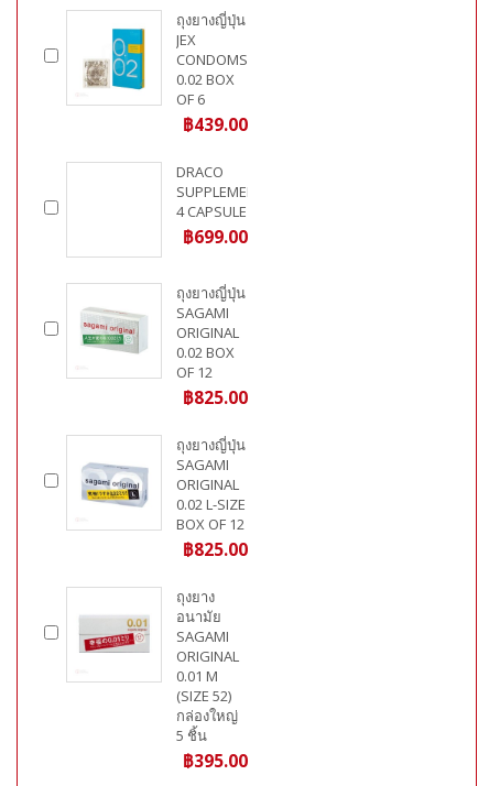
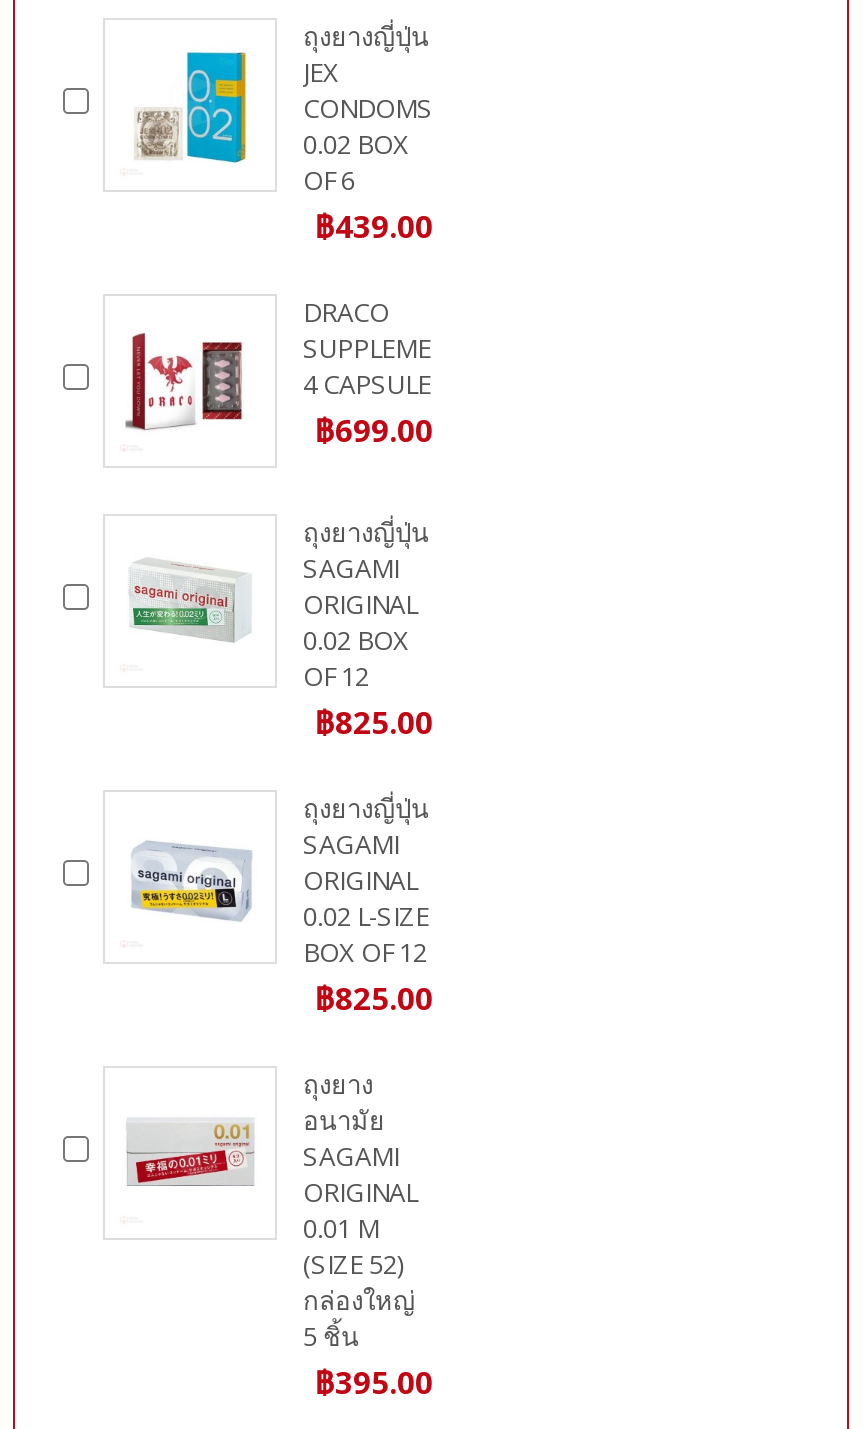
+ [image]
